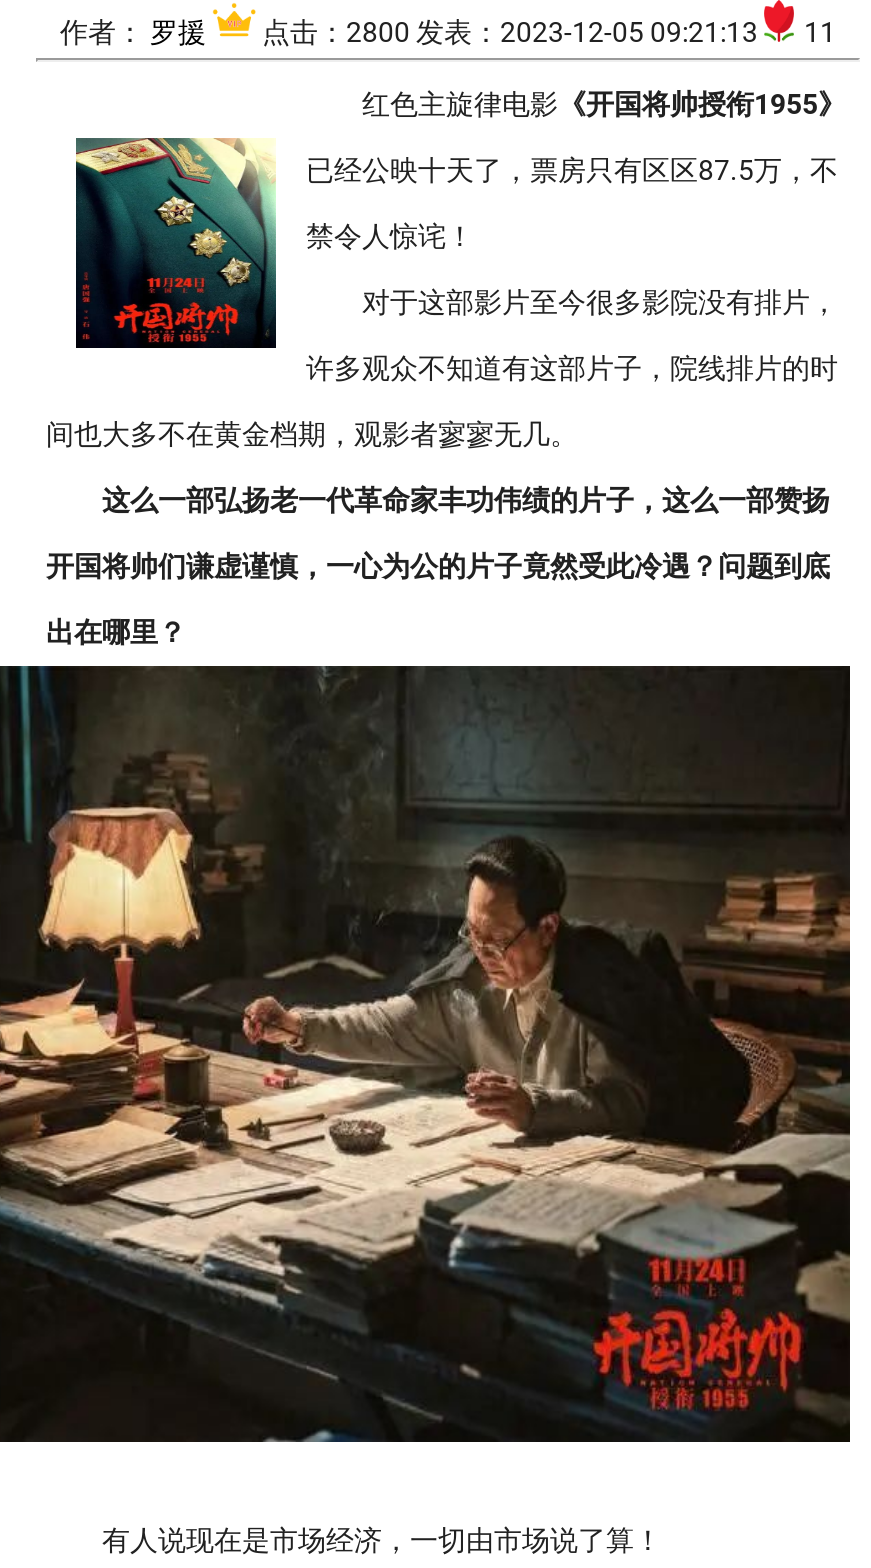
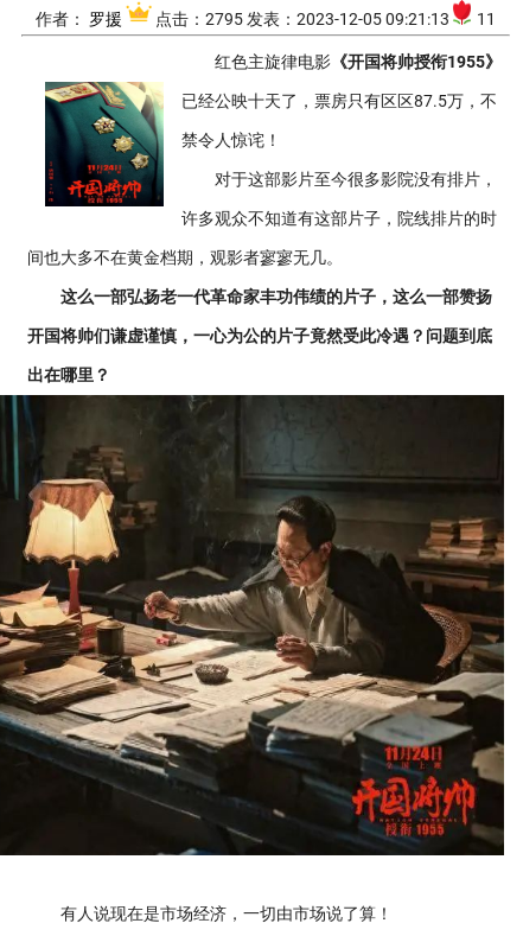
- 作者：罗援 点击：2800 发表：2023-12-05 09:21:13 11
+ 作者：罗援 点击：2795 发表：2023-12-05 09:21:13 11
